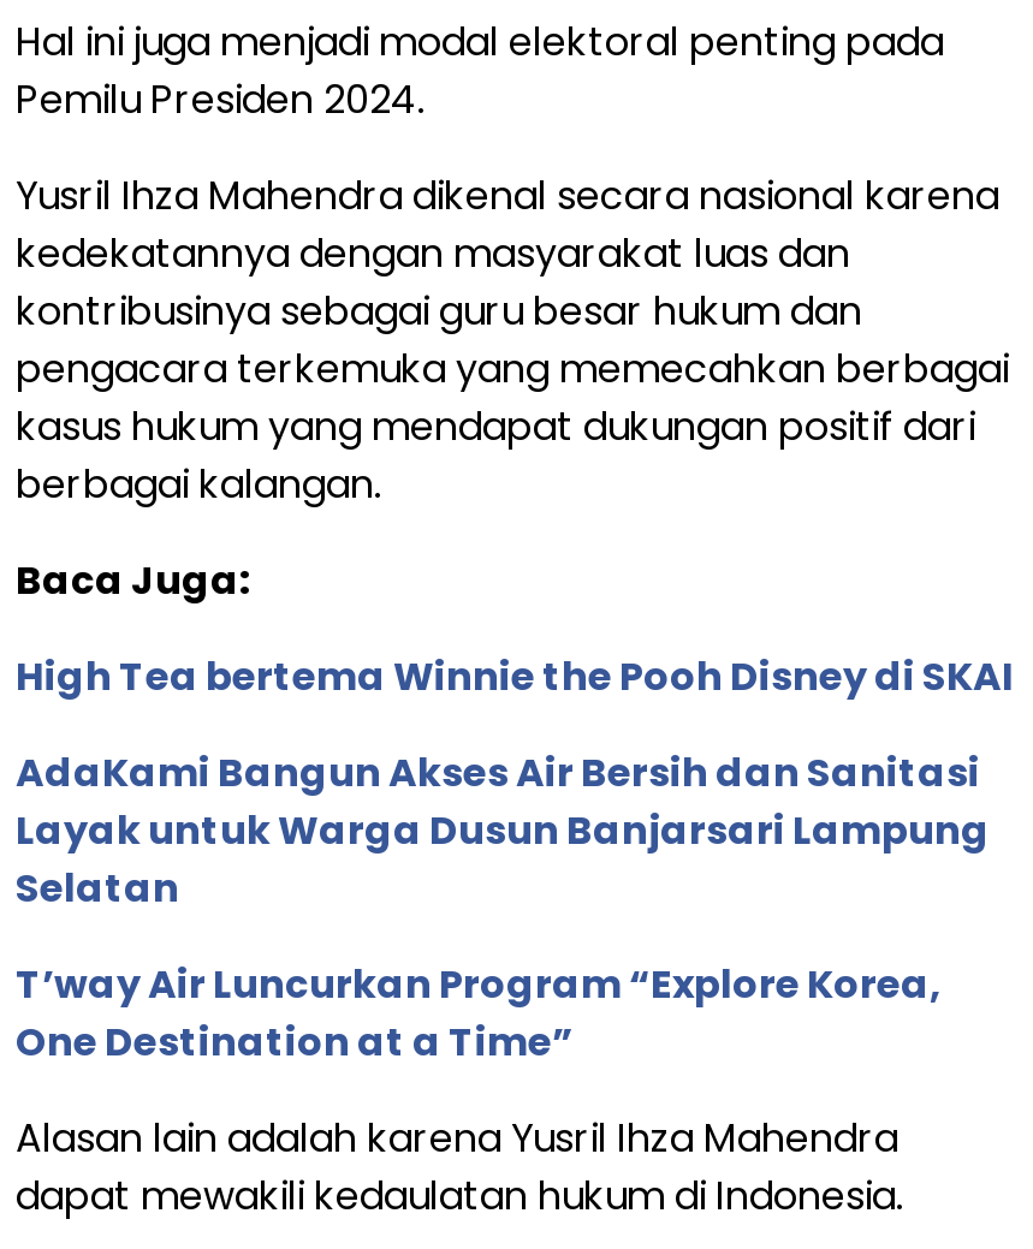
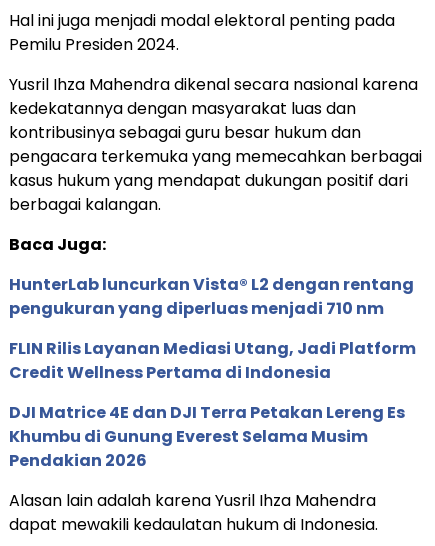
- High Tea bertema Winnie the Pooh Disney di SKAI
+ HunterLab luncurkan Vista® L2 dengan rentang
+ pengukuran yang diperluas menjadi 710 nm

- AdaKami Bangun Akses Air Bersih dan Sanitasi
- Layak untuk Warga Dusun Banjarsari Lampung
- Selatan
+ FLIN Rilis Layanan Mediasi Utang, Jadi Platform
+ Credit Wellness Pertama di Indonesia

- T’way Air Luncurkan Program “Explore Korea,
- One Destination at a Time”
+ DJI Matrice 4E dan DJI Terra Petakan Lereng Es
+ Khumbu di Gunung Everest Selama Musim
+ Pendakian 2026
